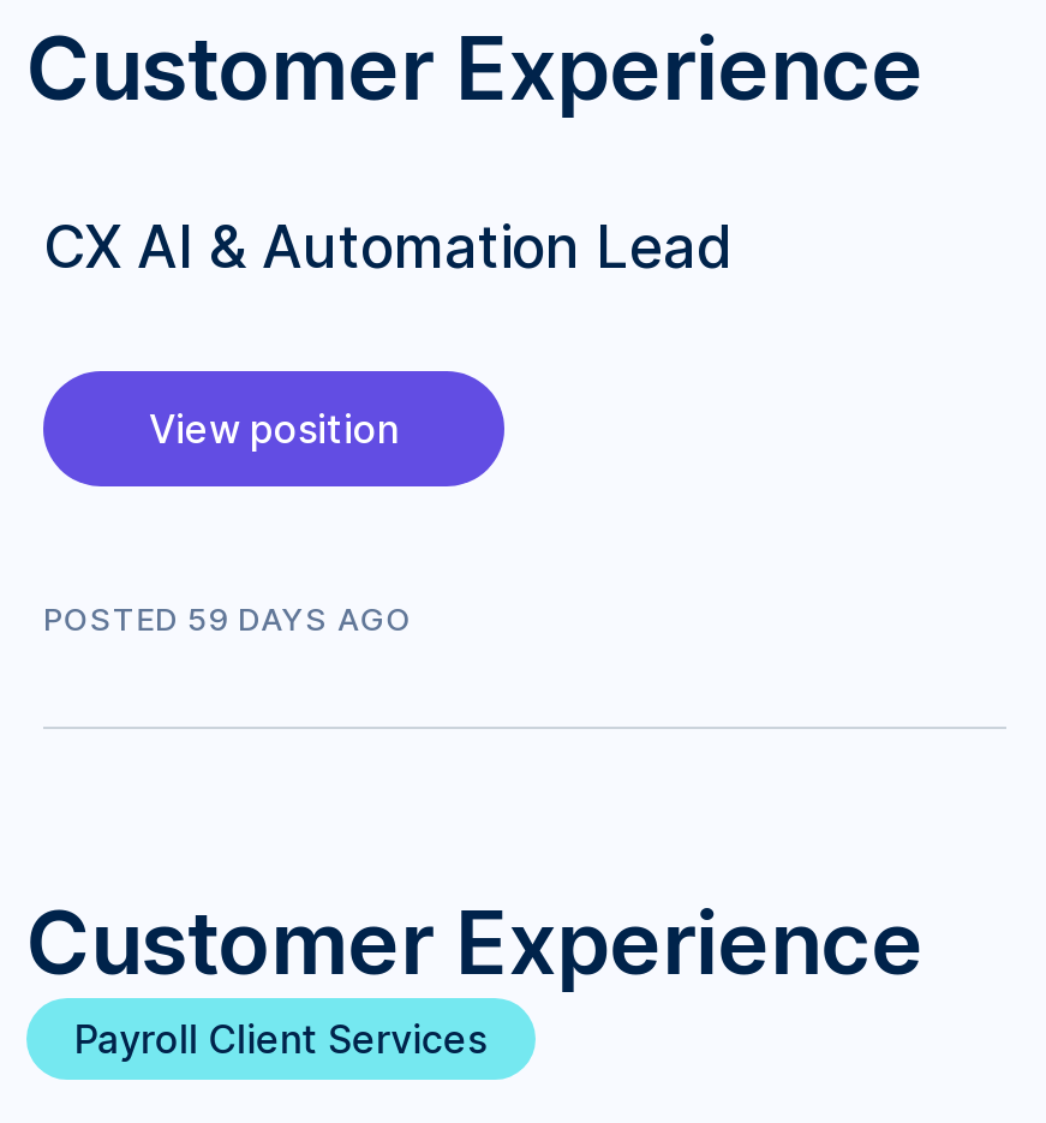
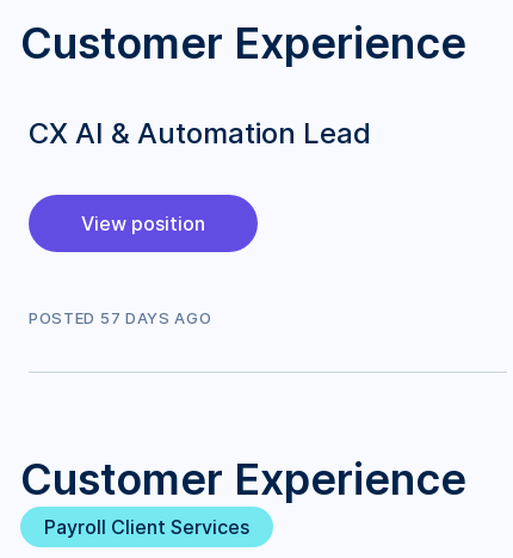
- POSTED 59 DAYS AGO
+ POSTED 57 DAYS AGO
